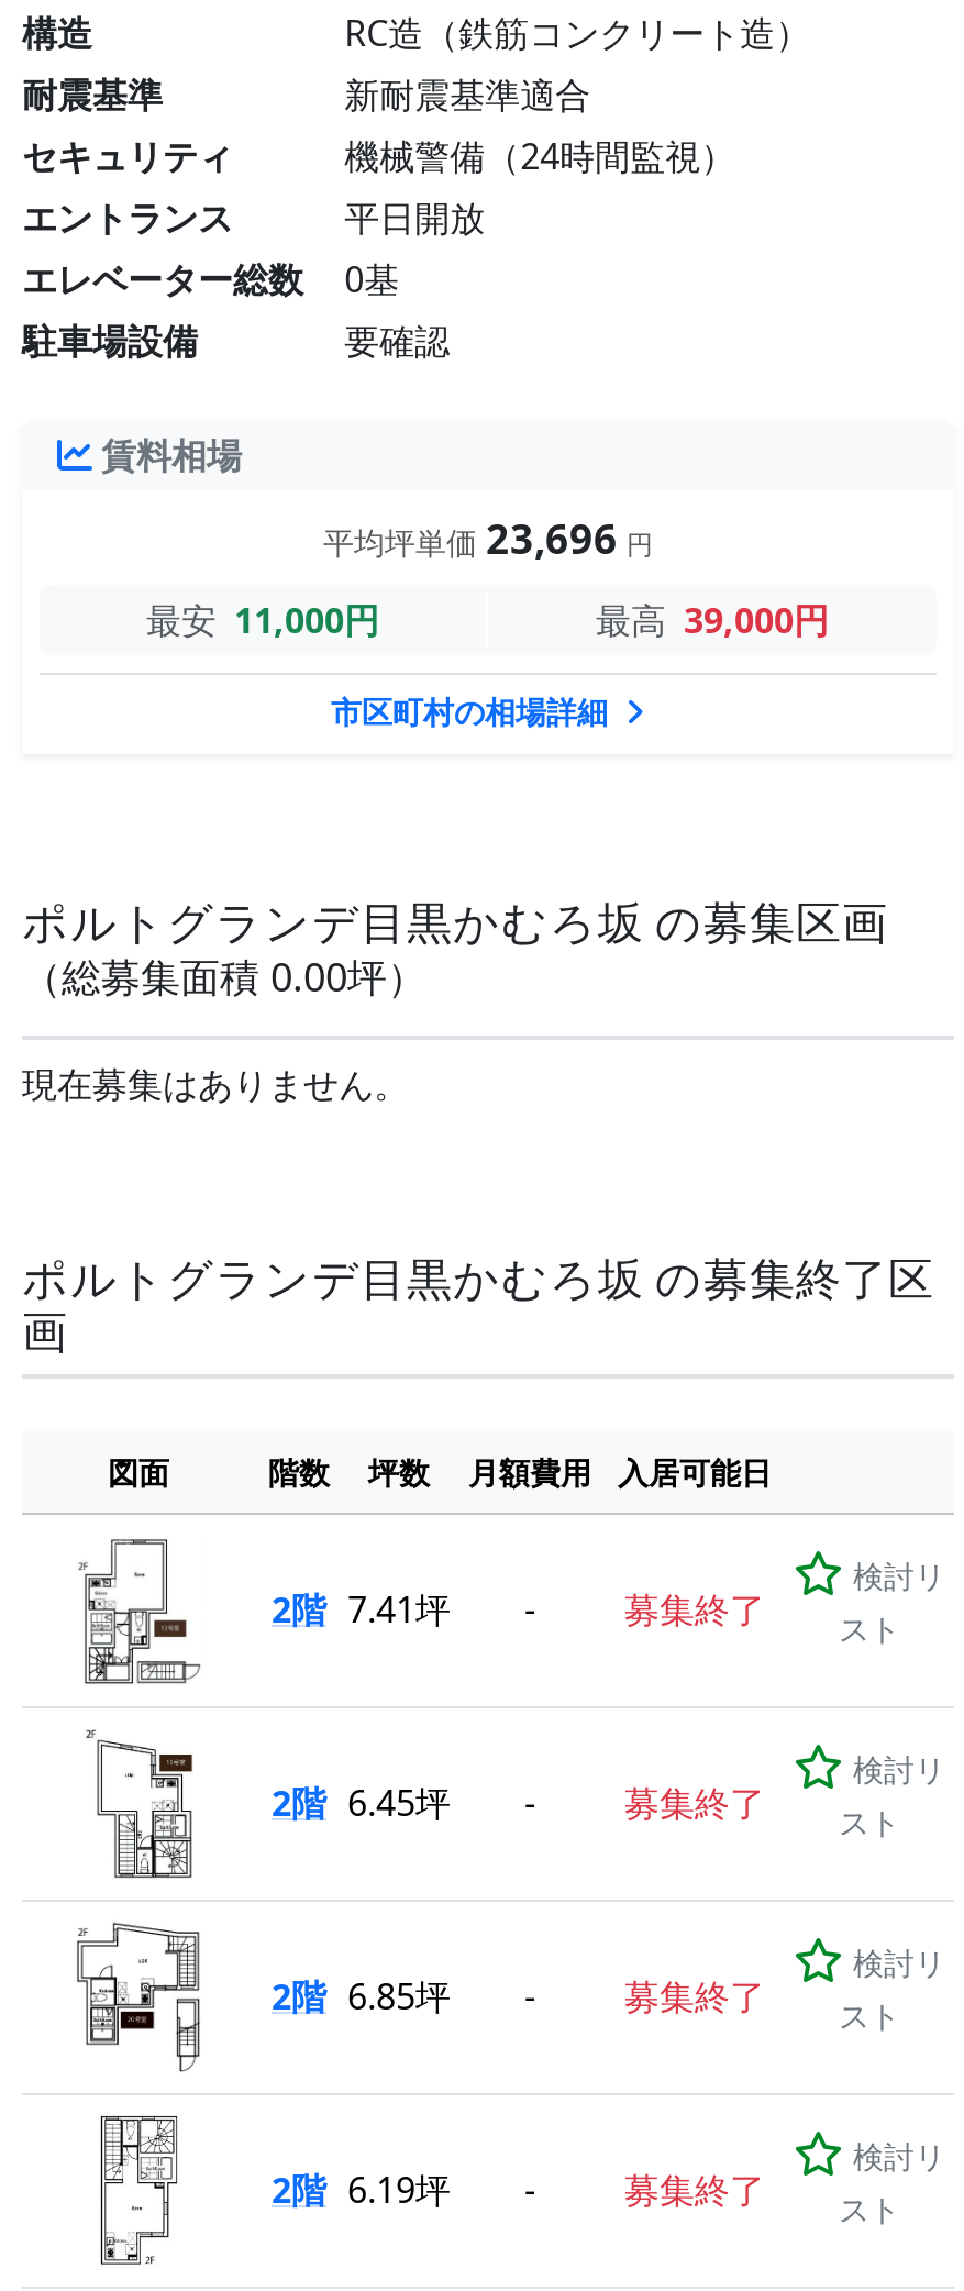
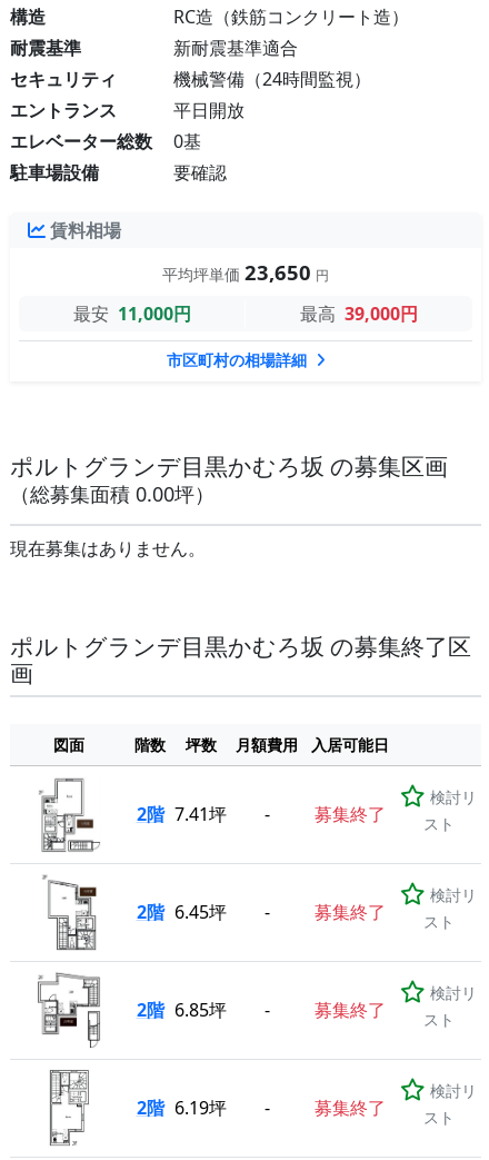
- 平均坪単価 23,696 円
+ 平均坪単価 23,650 円
